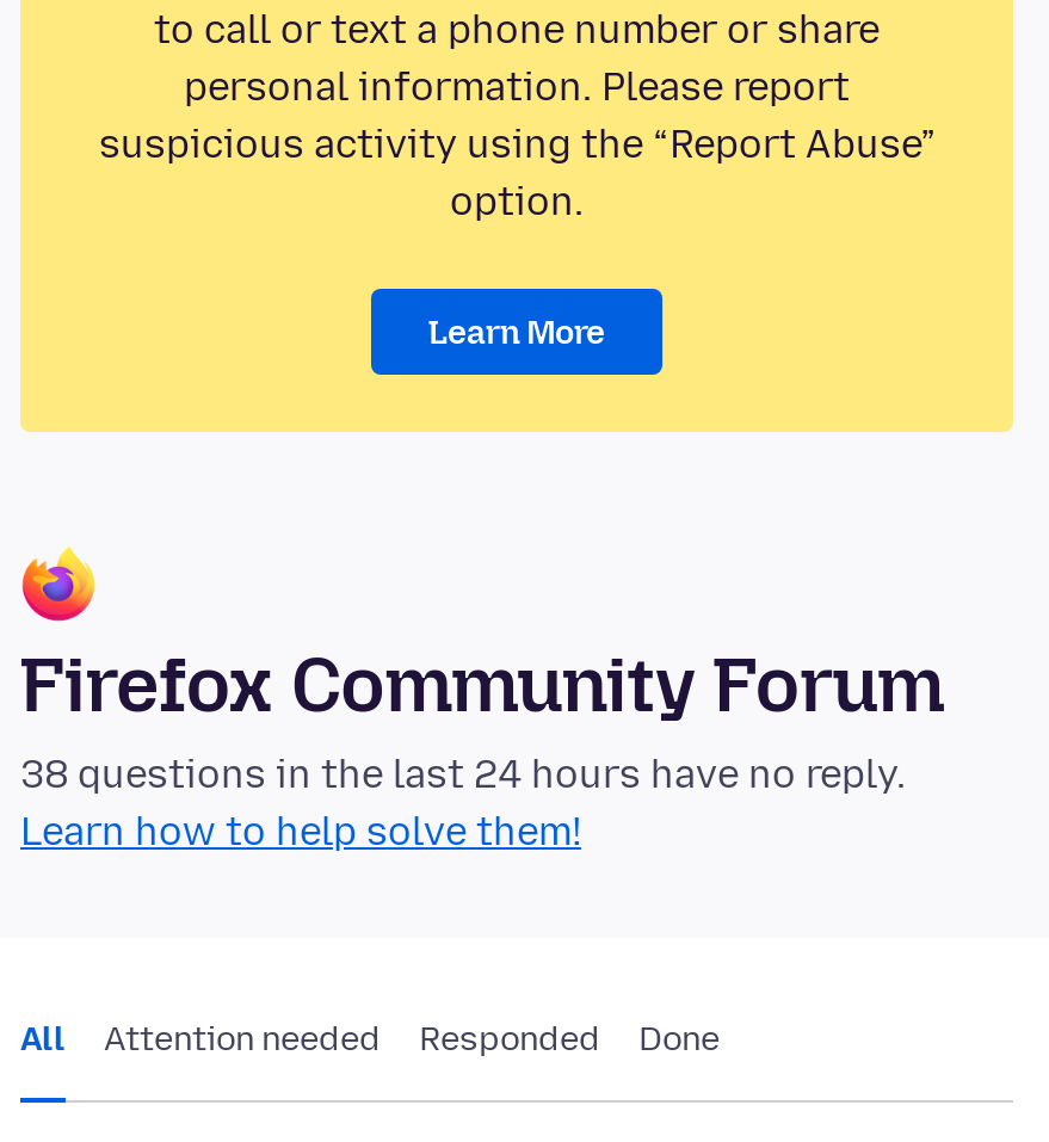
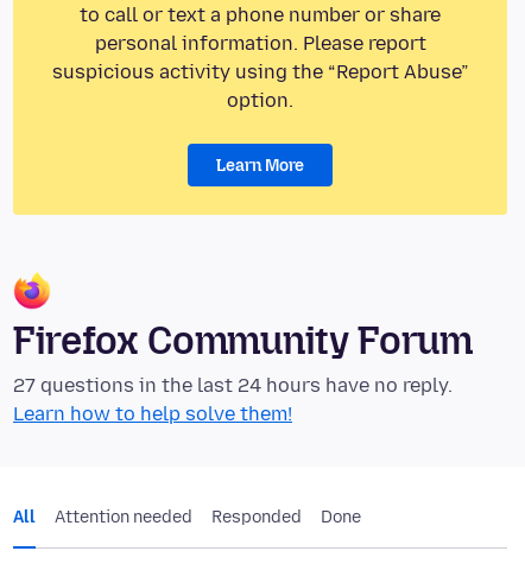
- 38 questions in the last 24 hours have no reply.
+ 27 questions in the last 24 hours have no reply.
